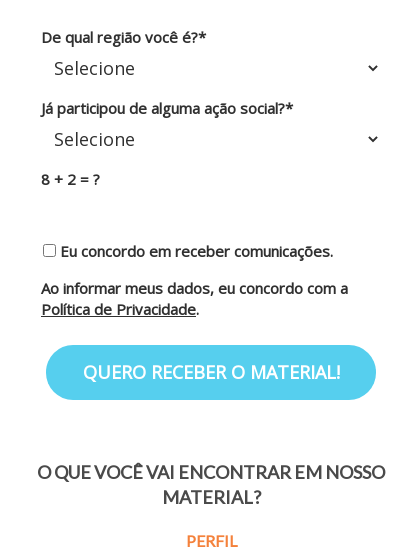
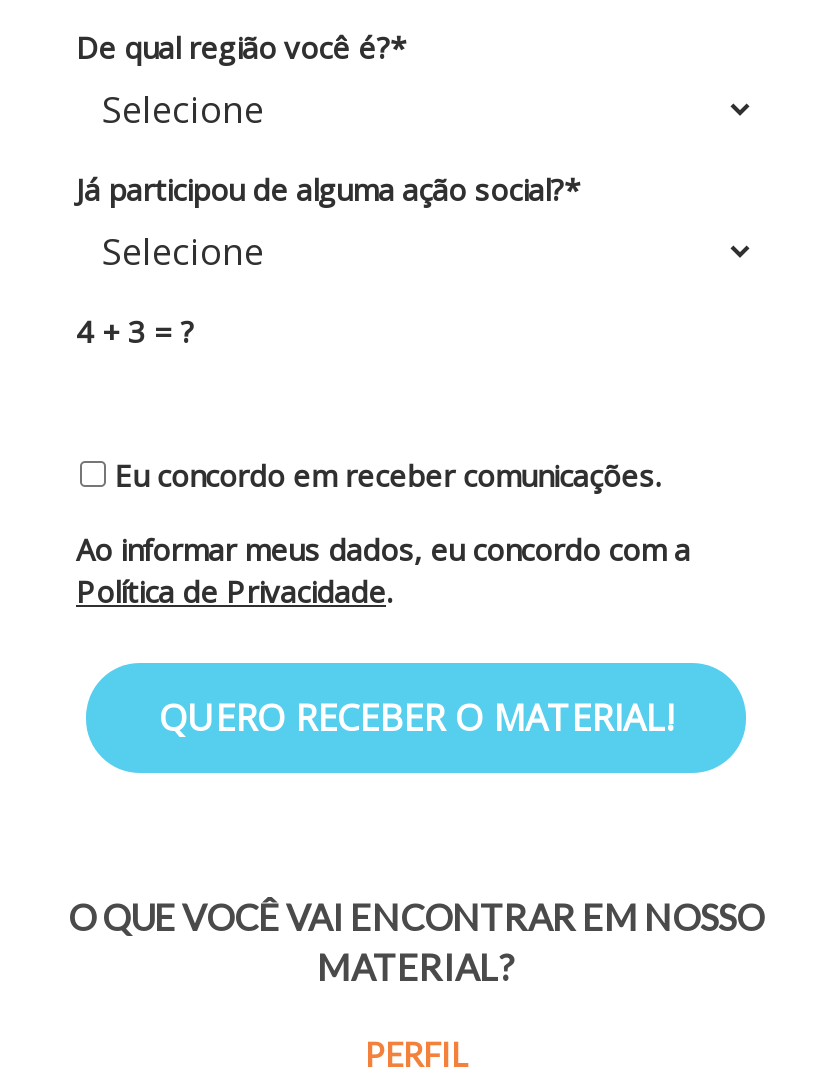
- 8 + 2 = ?
+ 4 + 3 = ?
